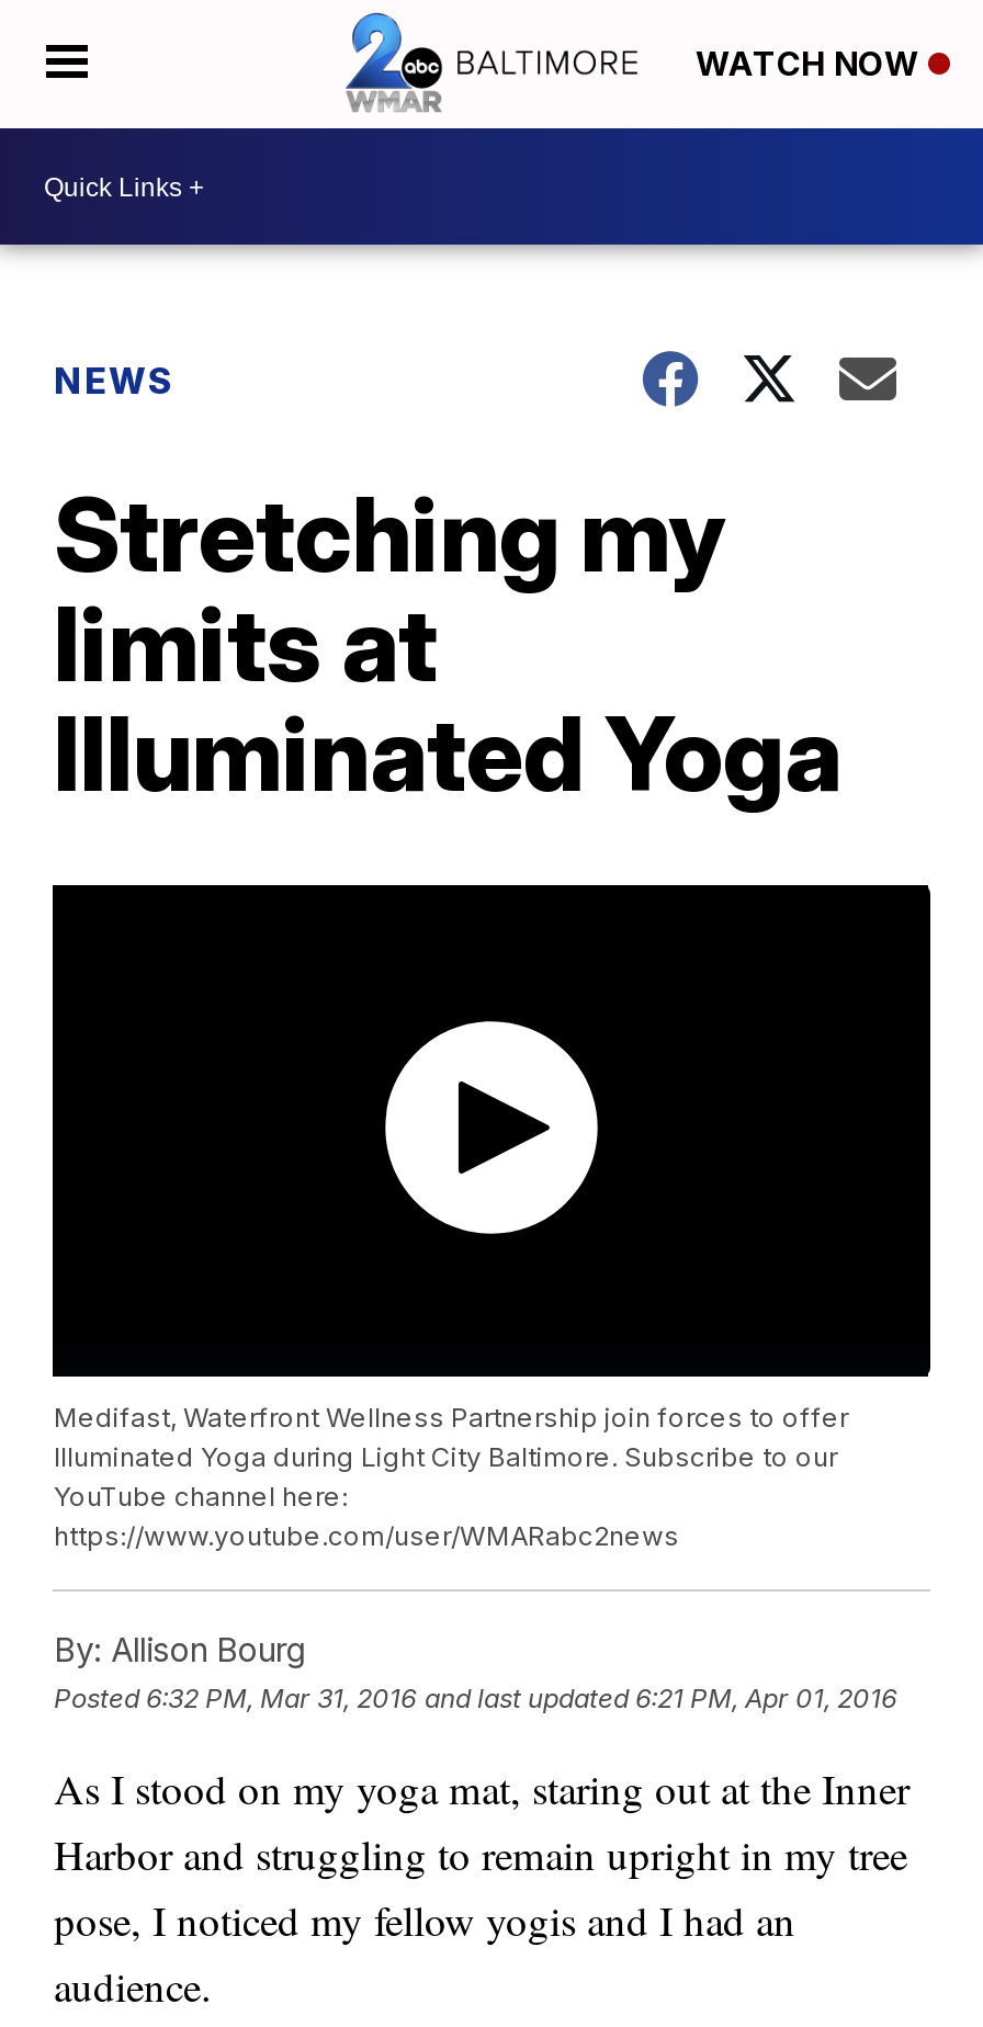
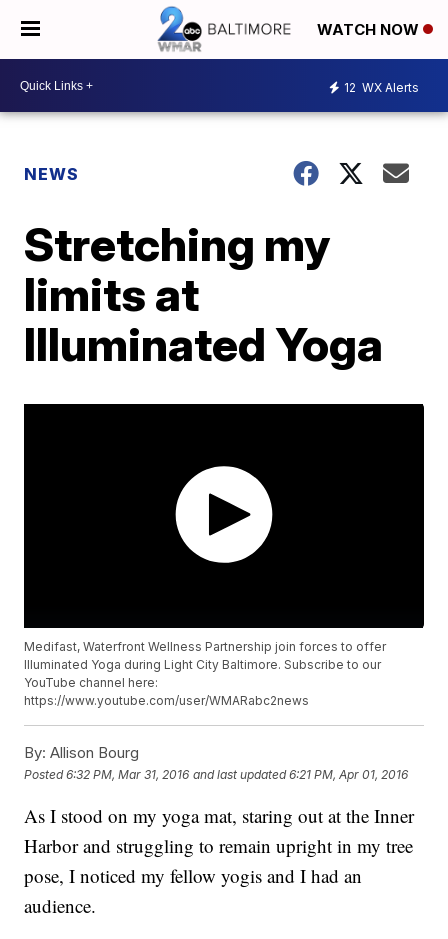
+ 12 WX Alerts
